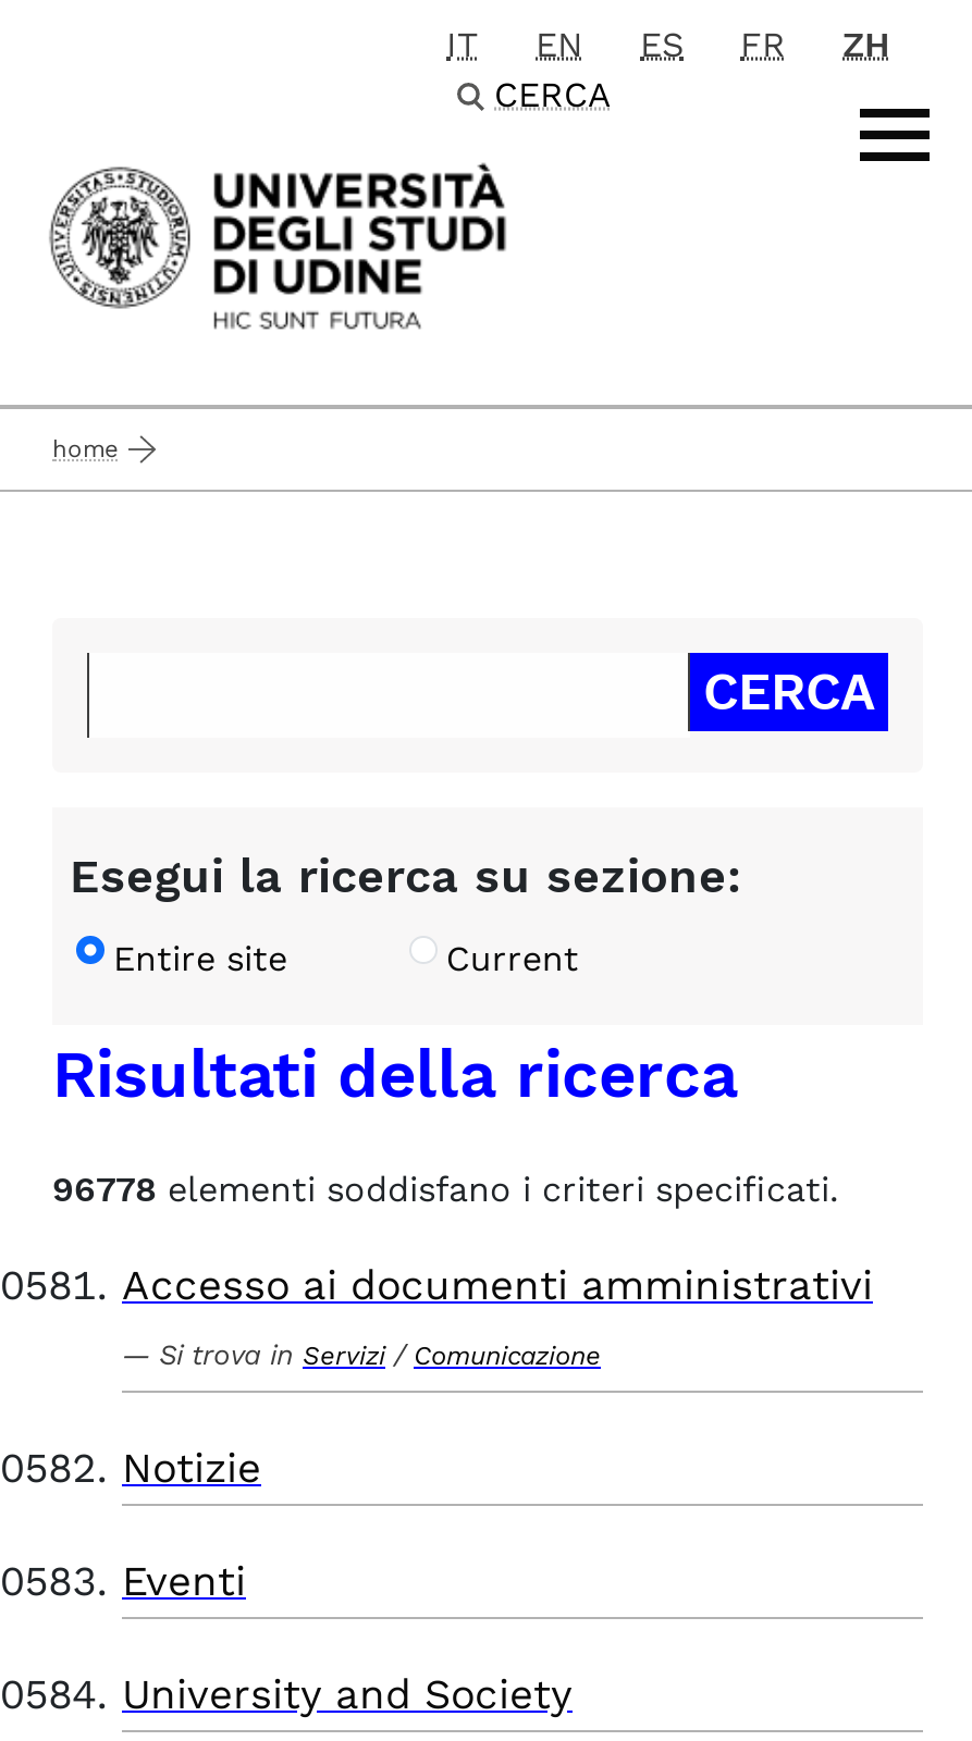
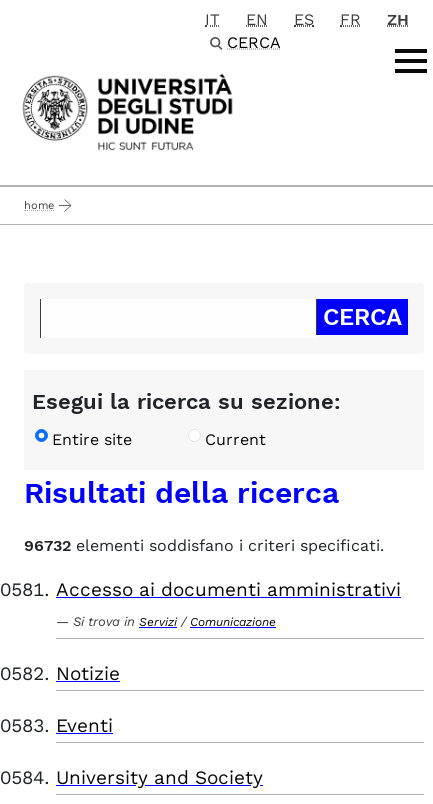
- 96778 elementi soddisfano i criteri specificati.
+ 96732 elementi soddisfano i criteri specificati.
